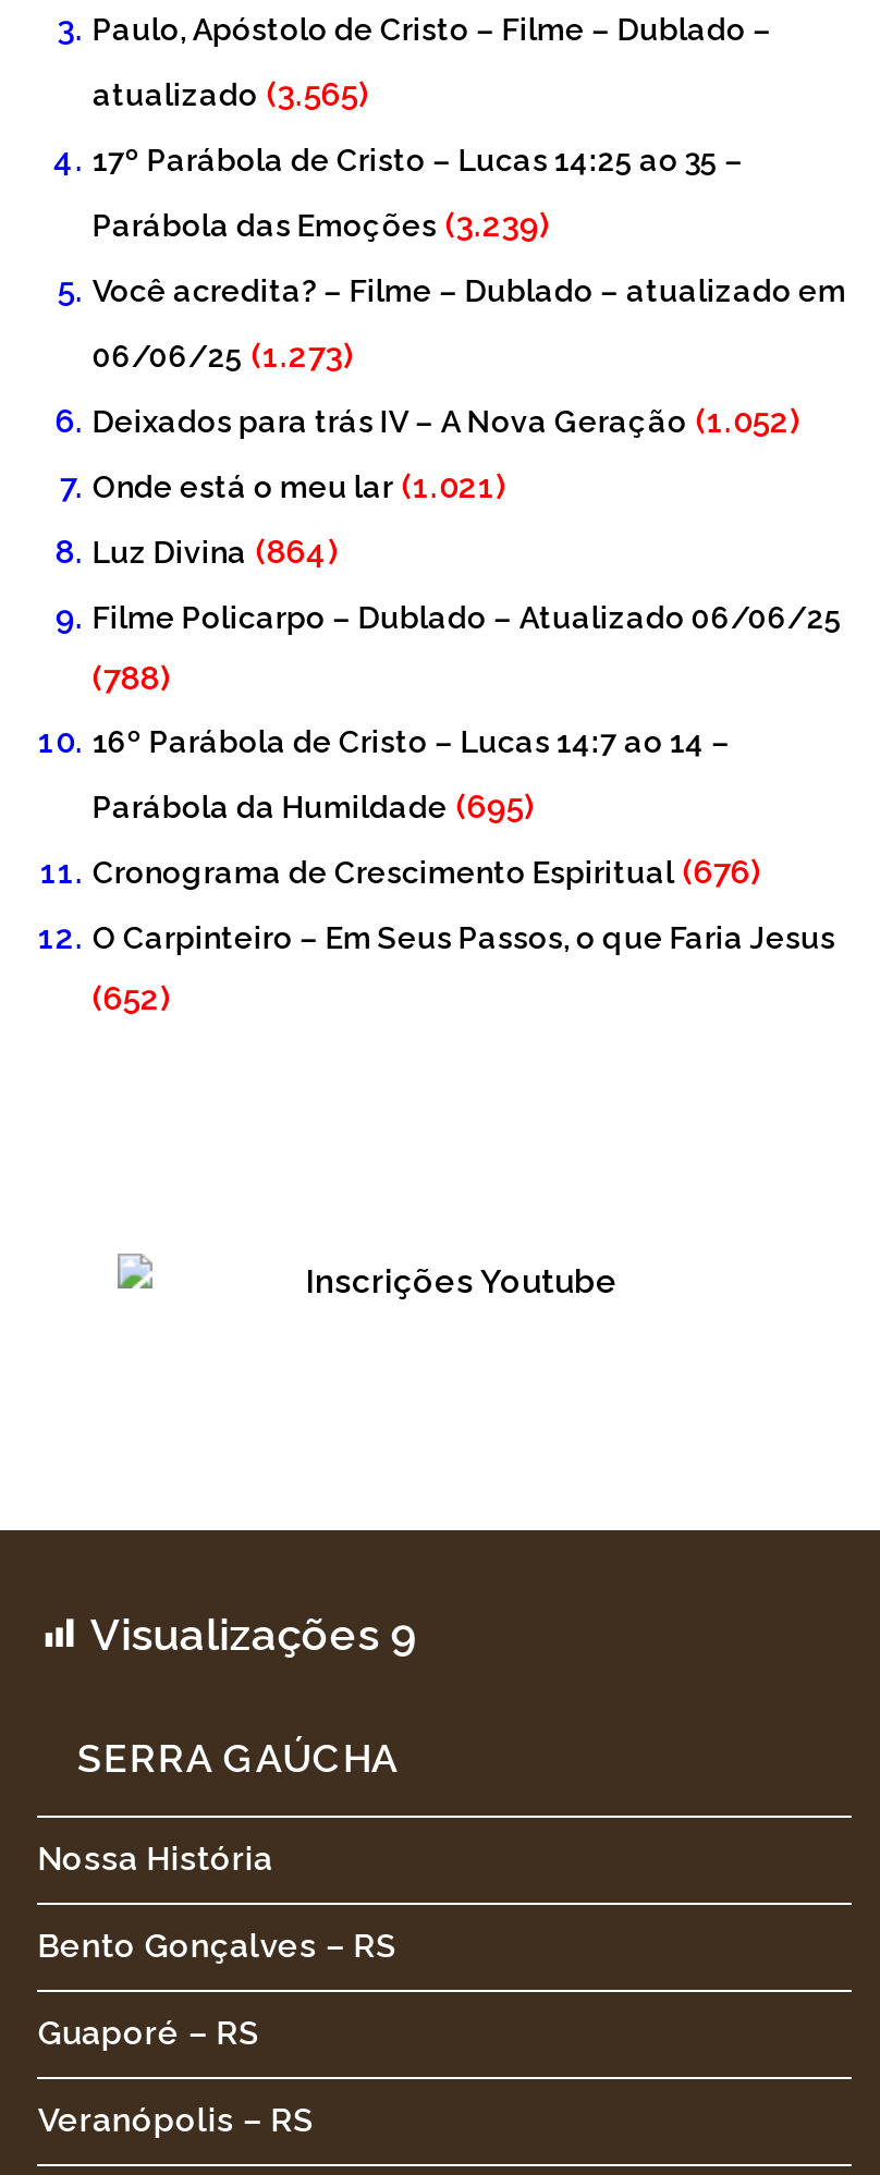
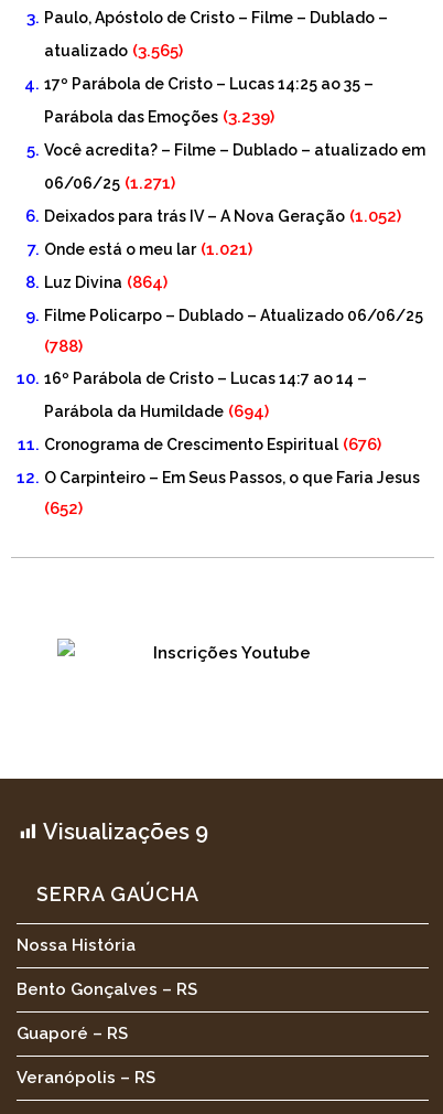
- 06/06/25 (1.273)
+ 06/06/25 (1.271)

- Parábola da Humildade (695)
+ Parábola da Humildade (694)
